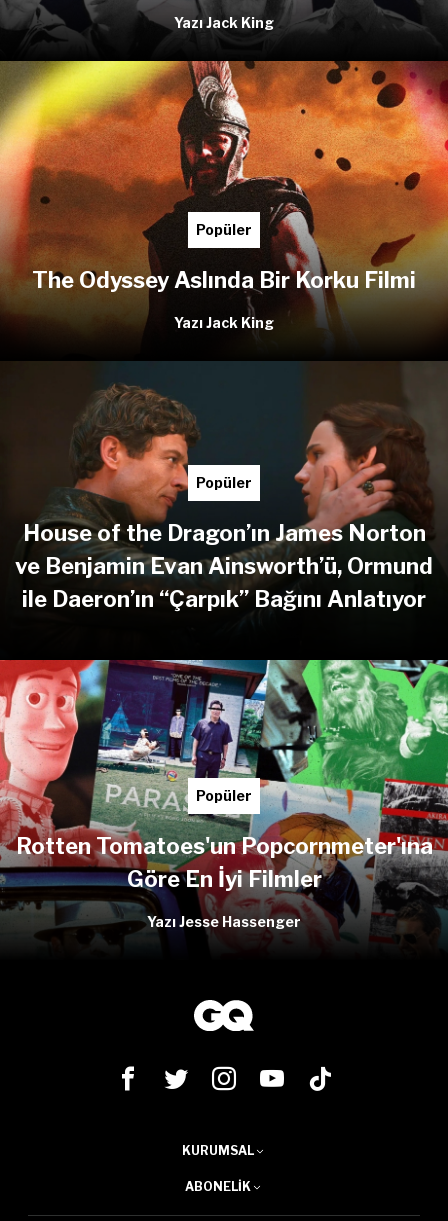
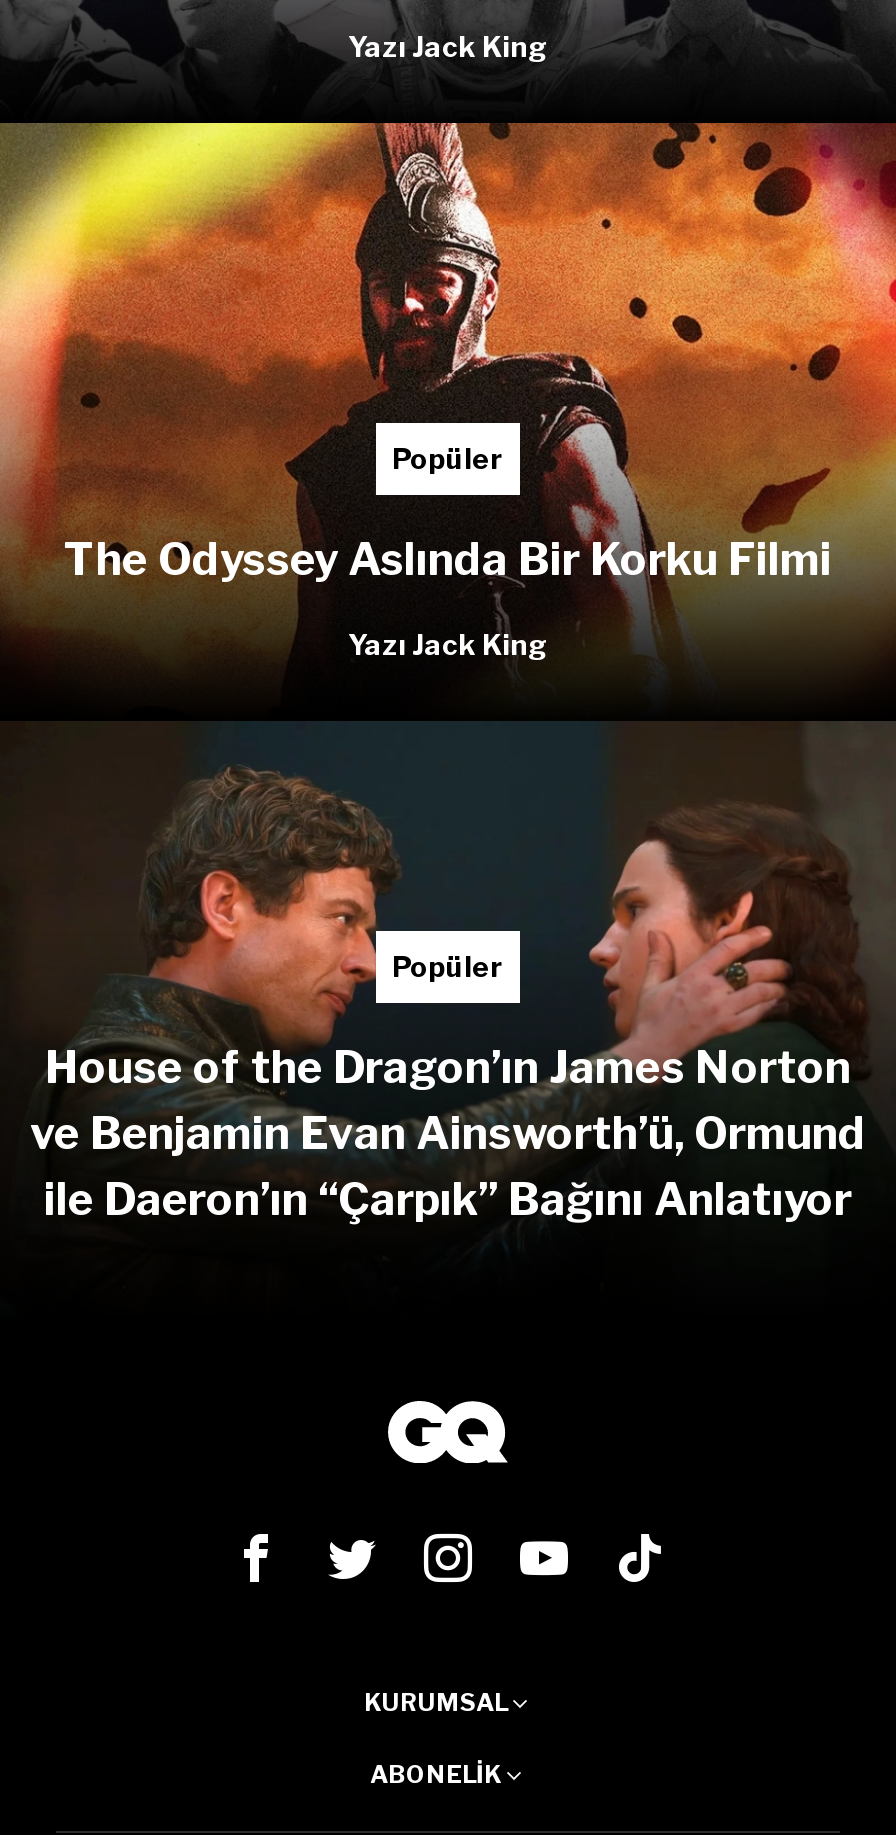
- [image]
- Popüler
- Rotten Tomatoes'un Popcornmeter'ına
- Göre En İyi Filmler
- Yazı Jesse Hassenger
